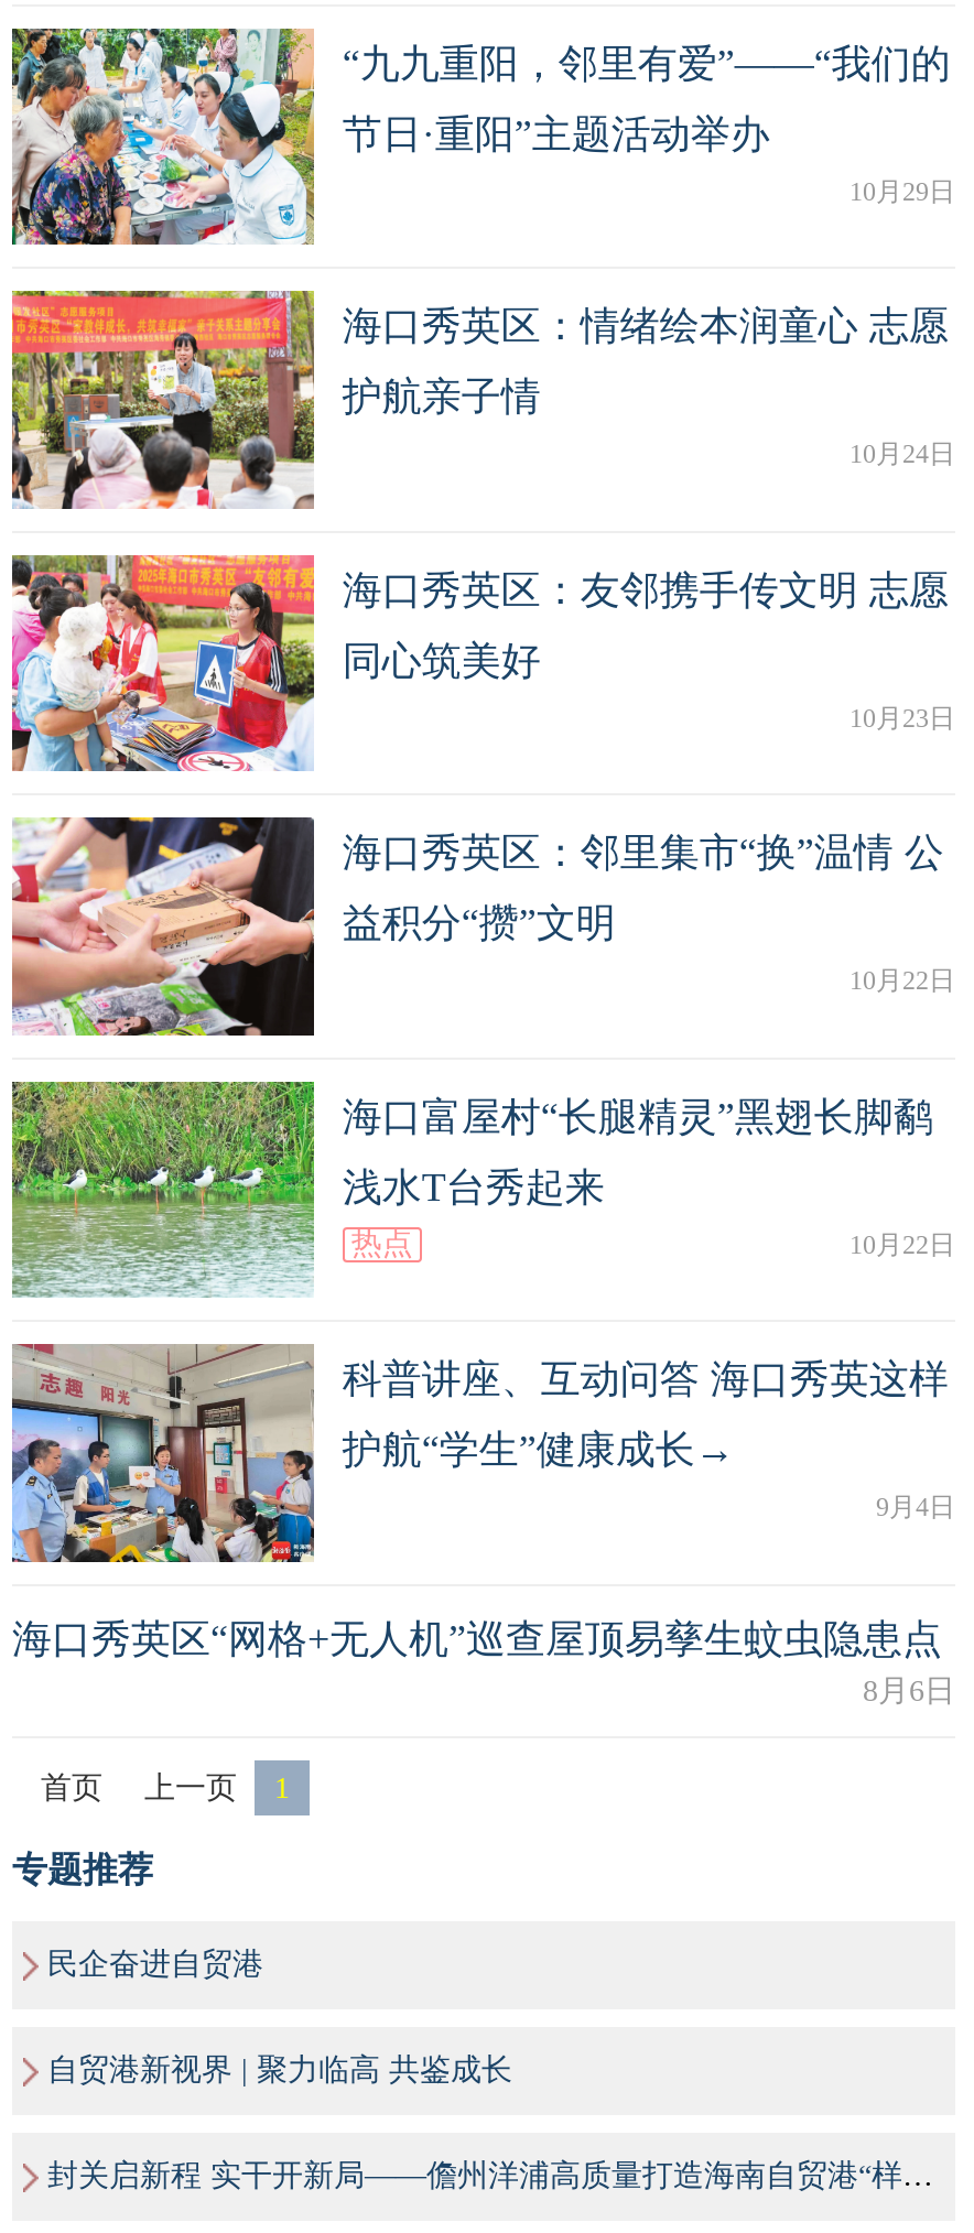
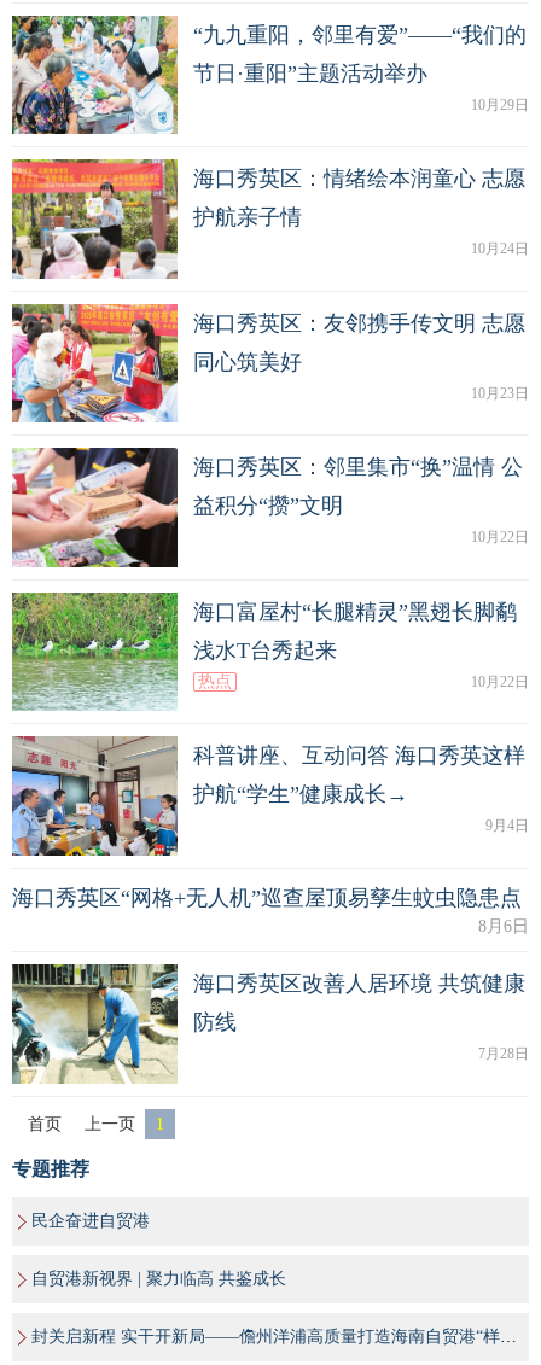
+ [image]
+ 海口秀英区改善人居环境 共筑健康
+ 防线
+ 7月28日
